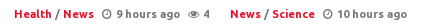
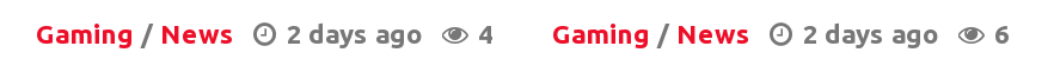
- Health / News
- 9 hours ago
+ Gaming / News
+ 2 days ago

- News / Science
- 10 hours ago
+ Gaming / News
+ 2 days ago
+ 6
